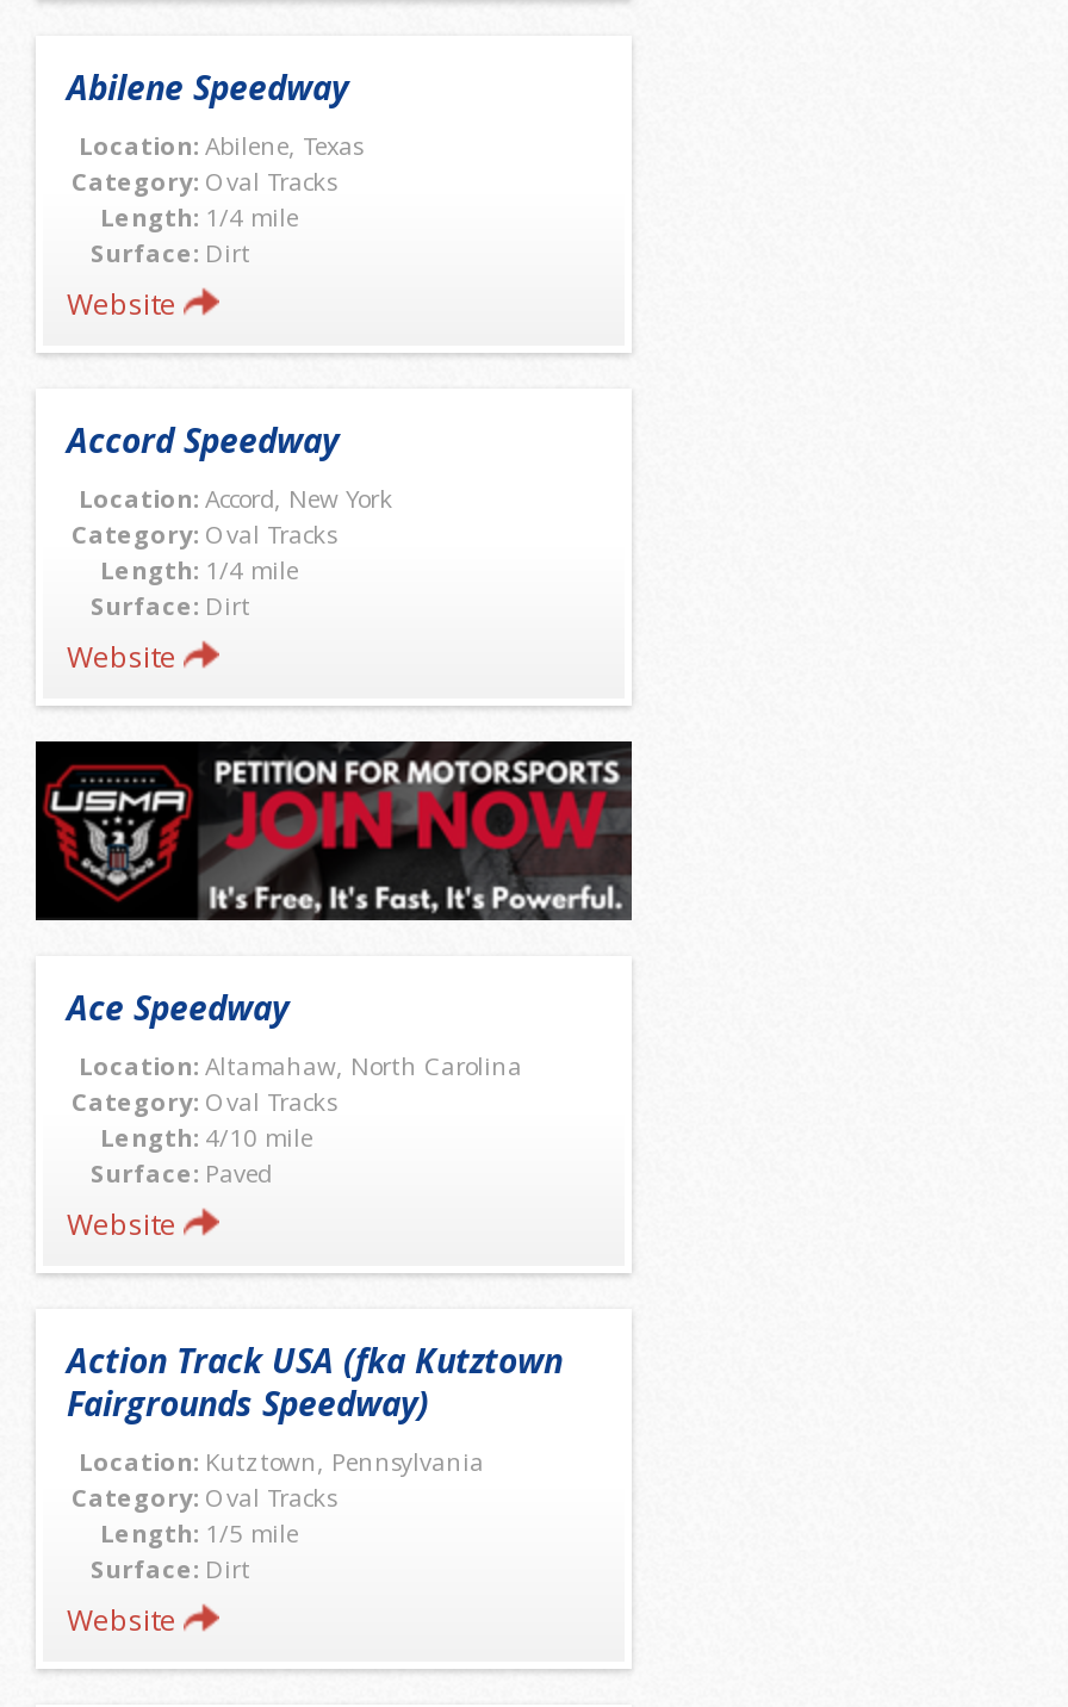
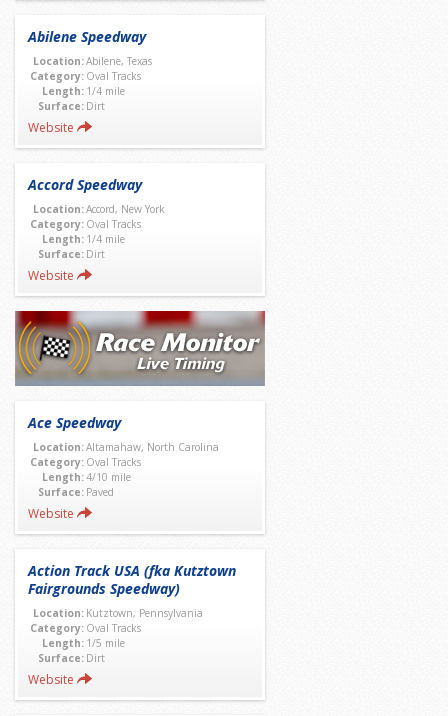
- [image]
+ [image]
